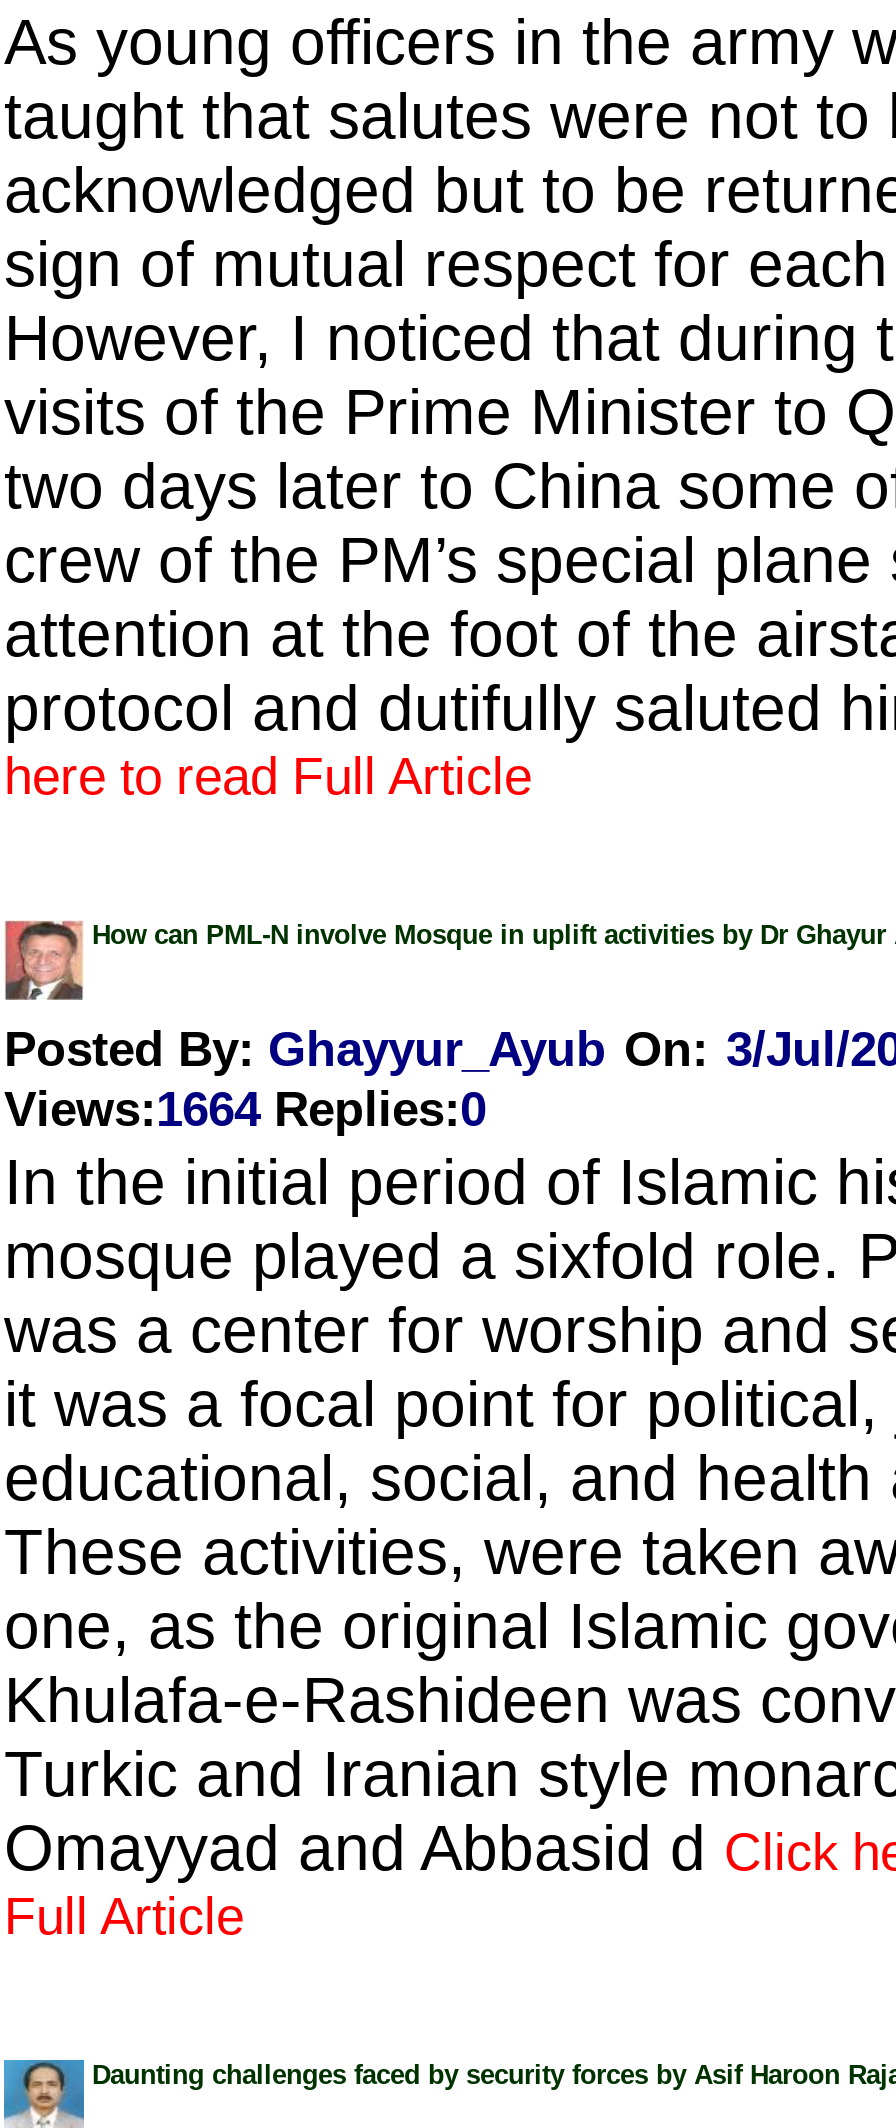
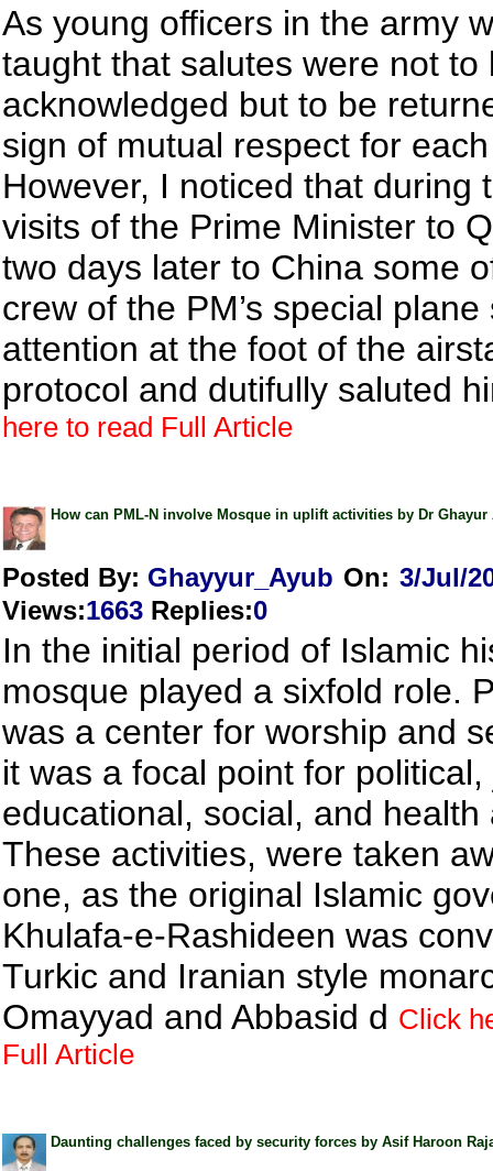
- Views:1664 Replies:0
+ Views:1663 Replies:0
